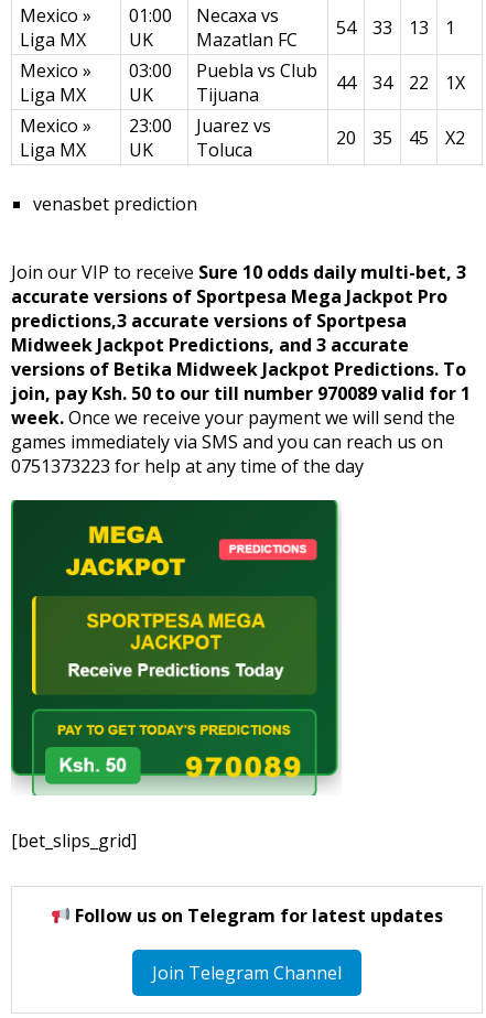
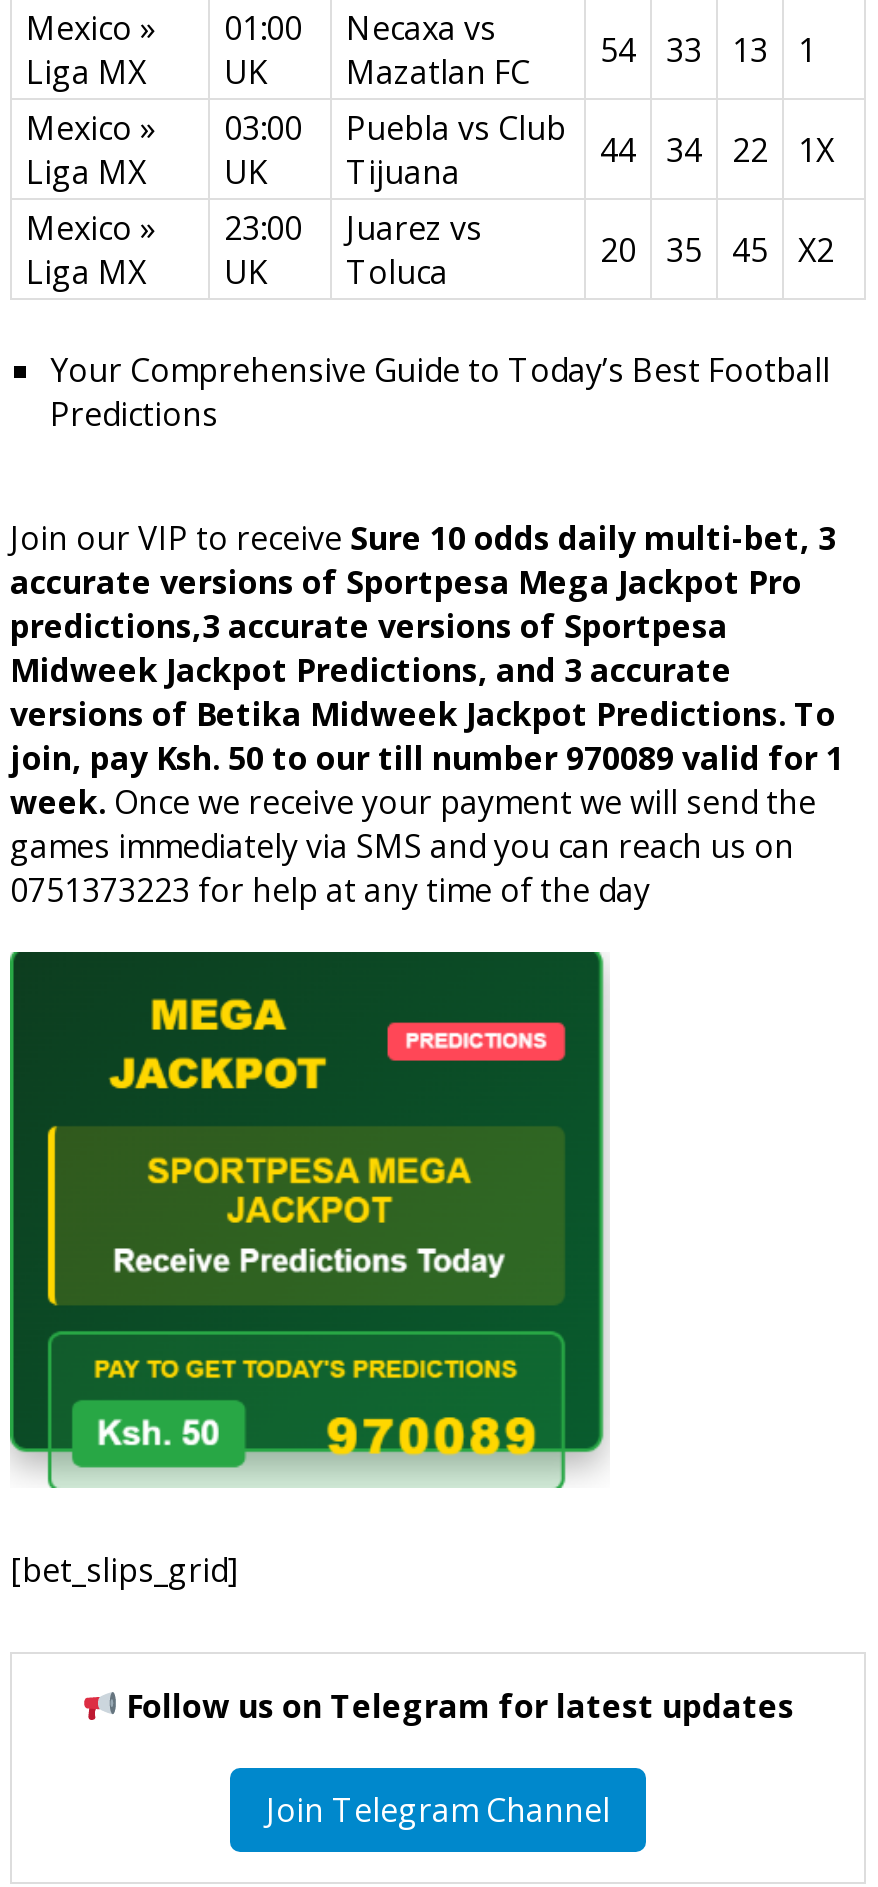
- venasbet prediction
+ Your Comprehensive Guide to Today’s Best Football
+ Predictions
